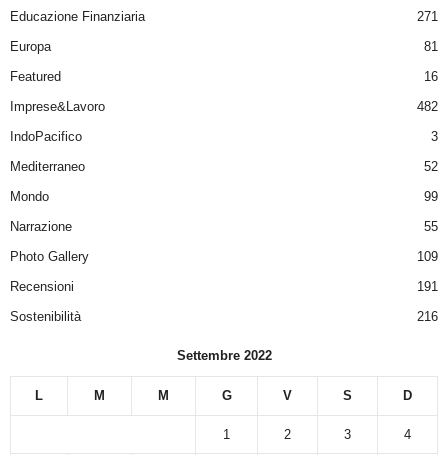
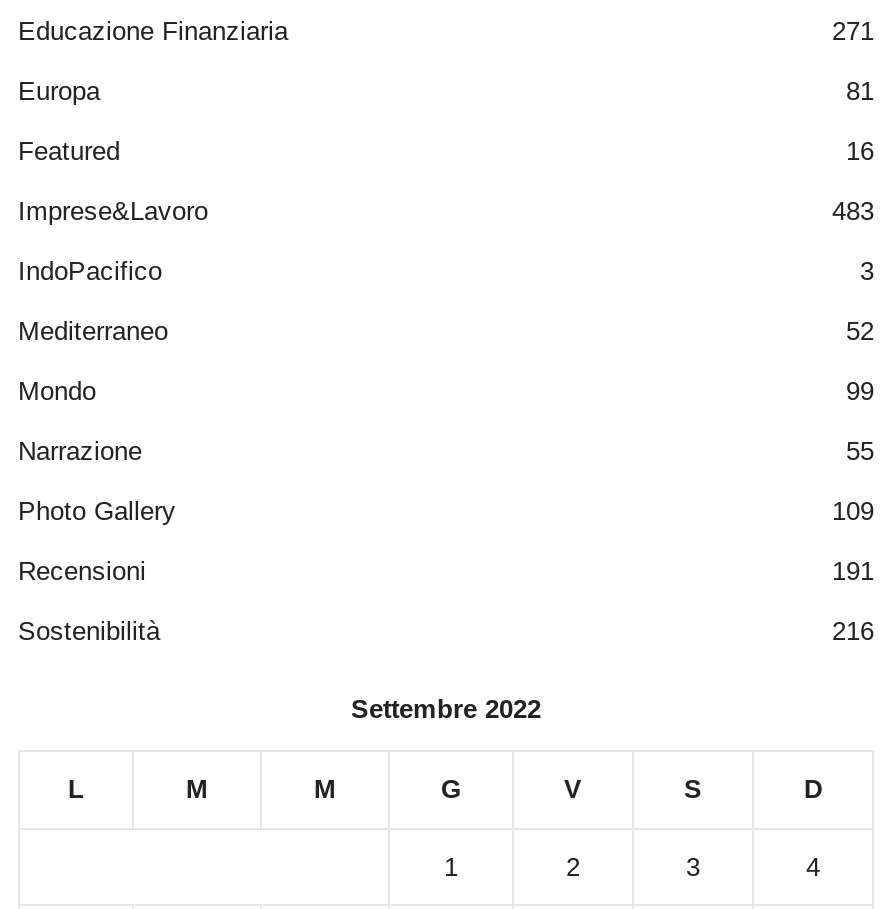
- 482
+ 483
